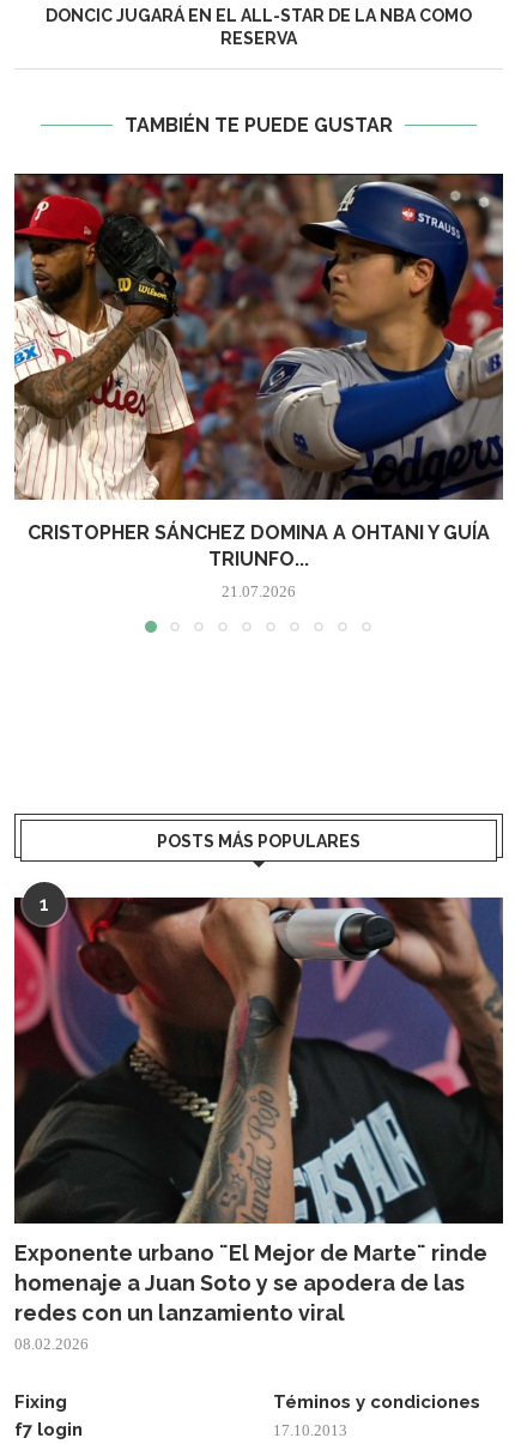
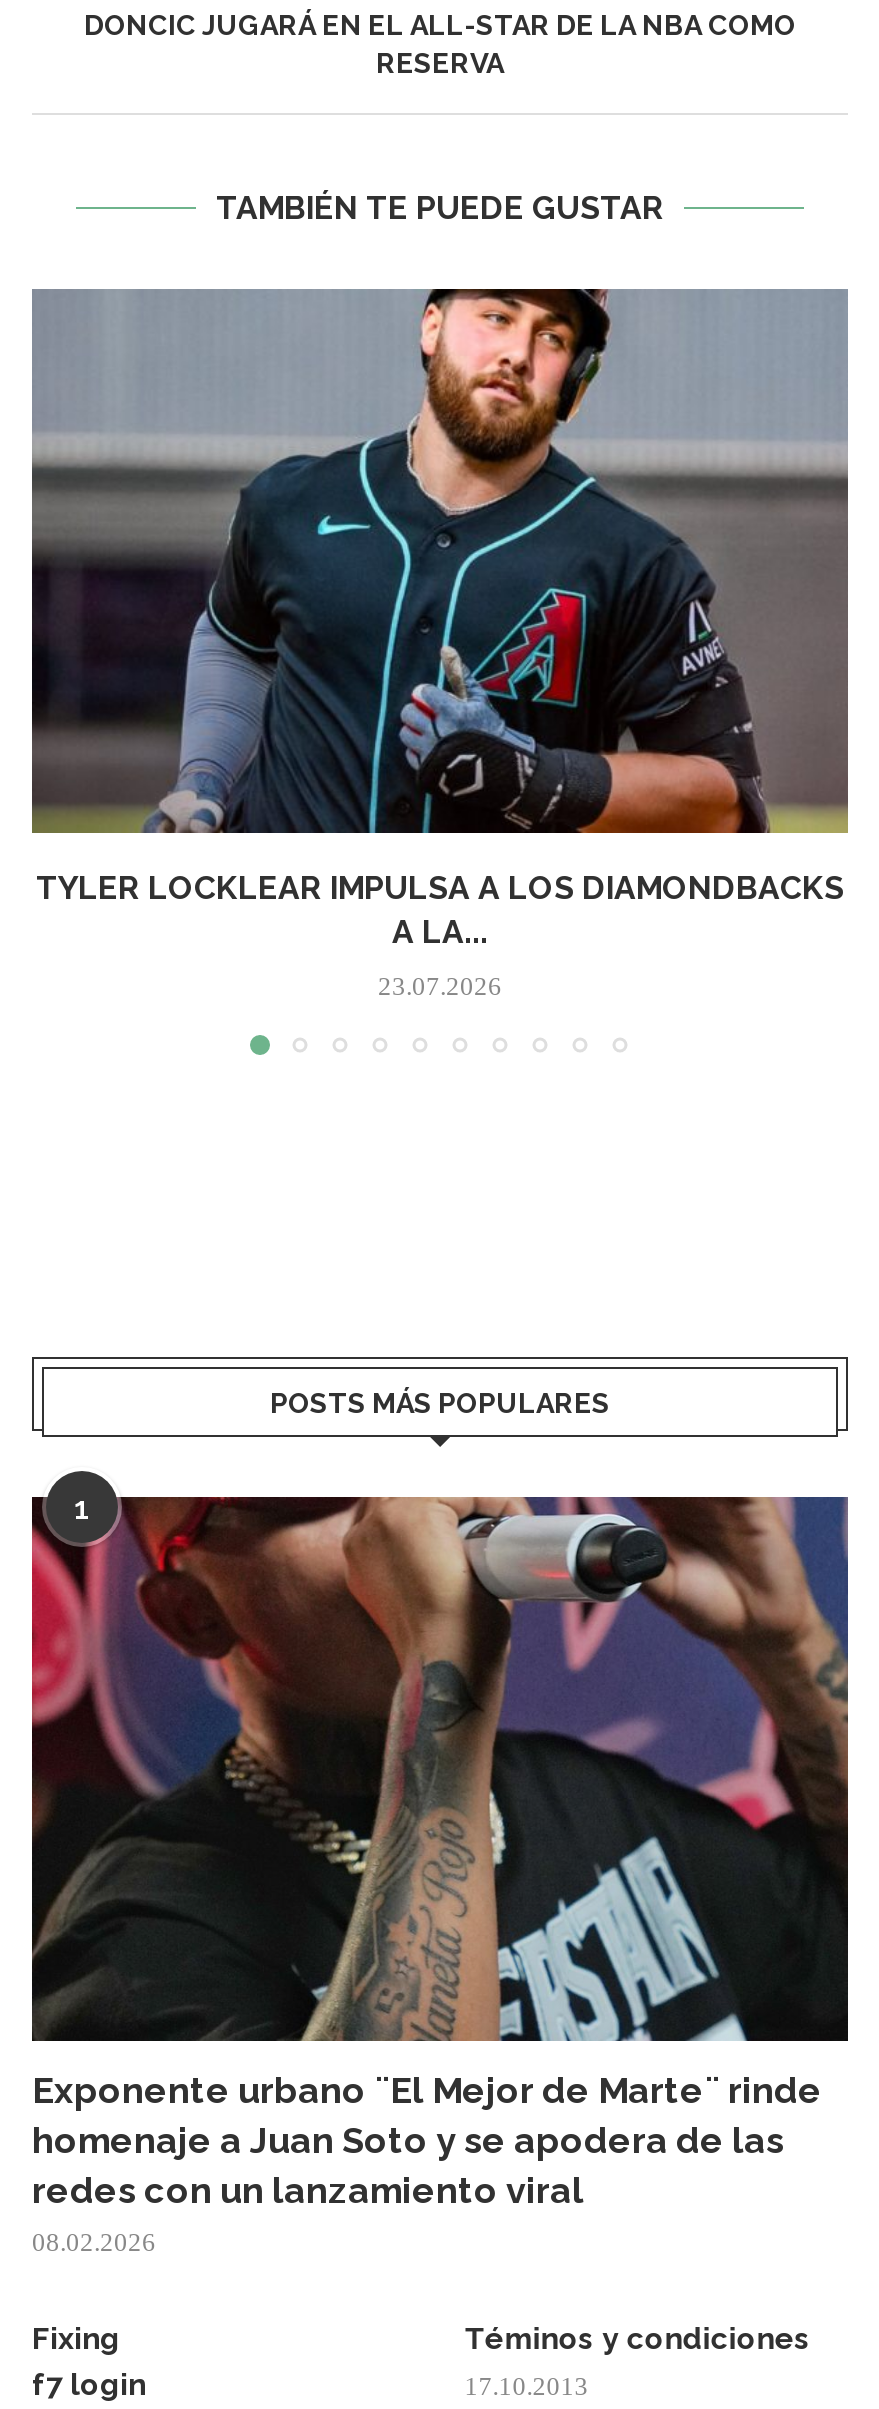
- [image]
- CRISTOPHER SÁNCHEZ DOMINA A OHTANI Y GUÍA
- TRIUNFO...
+ [image]
+ TYLER LOCKLEAR IMPULSA A LOS DIAMONDBACKS
+ A LA...

- 21.07.2026
+ 23.07.2026
